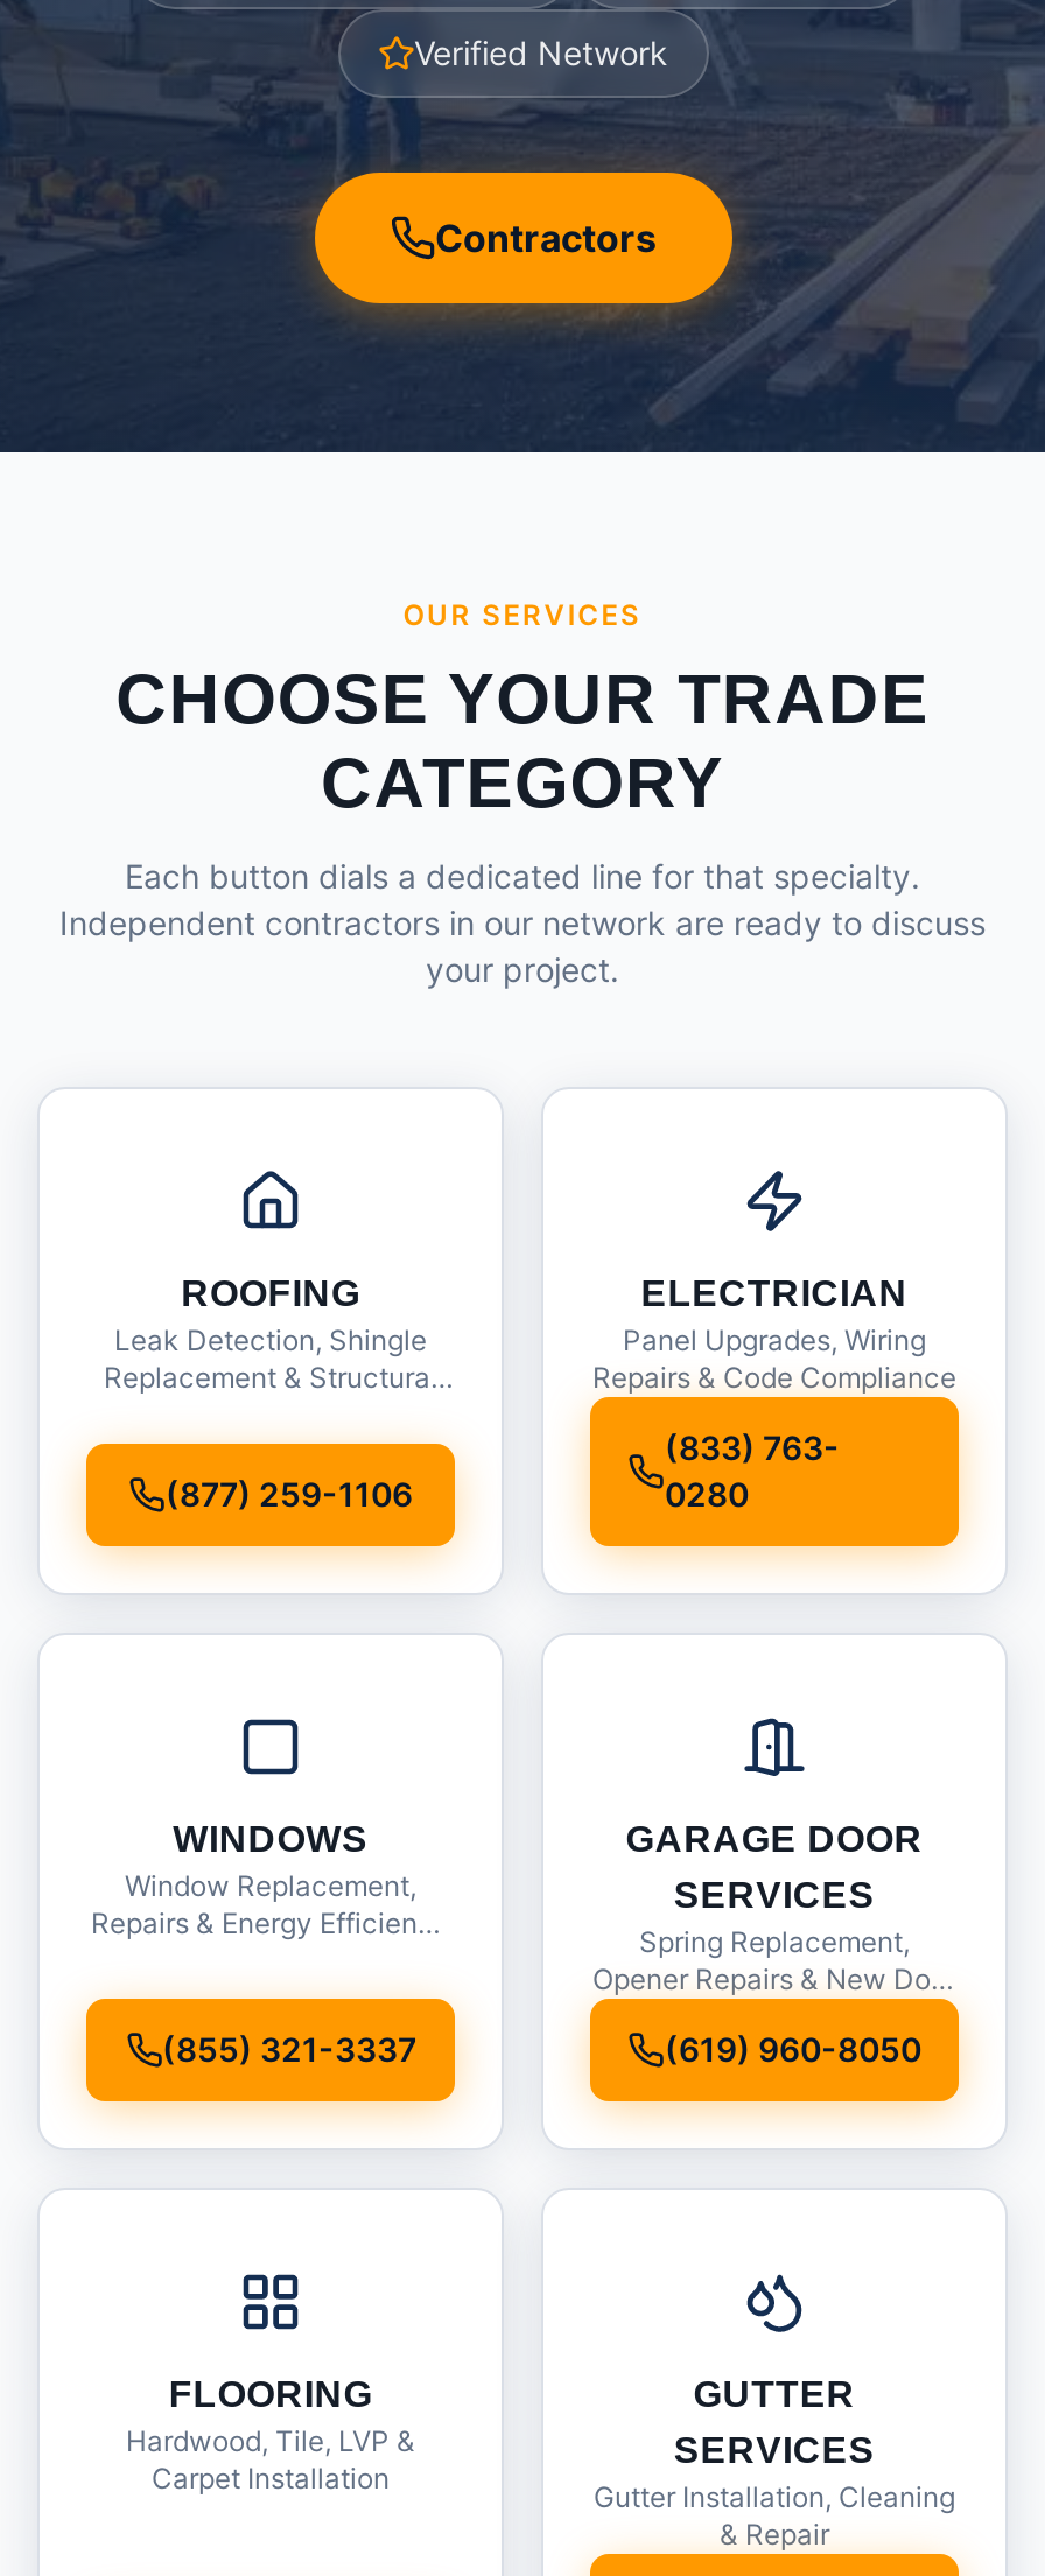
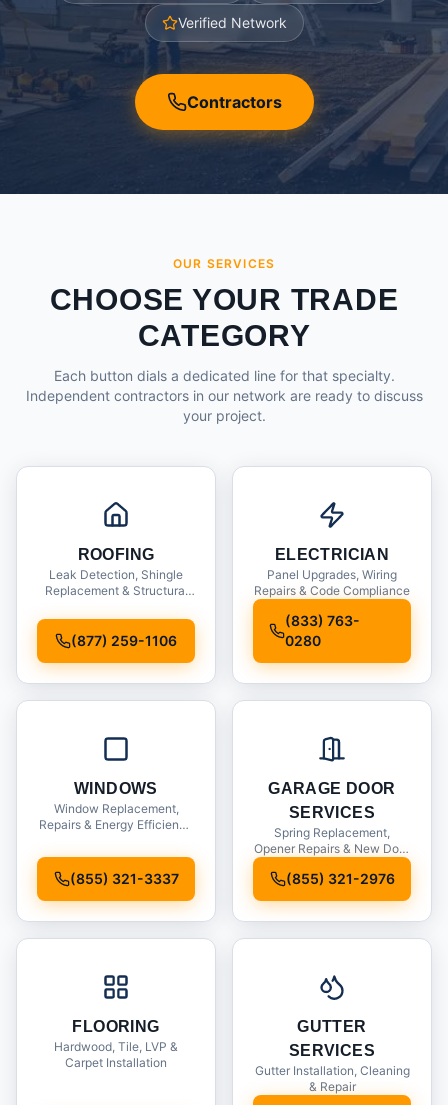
- (619) 960-8050
+ (855) 321-2976
